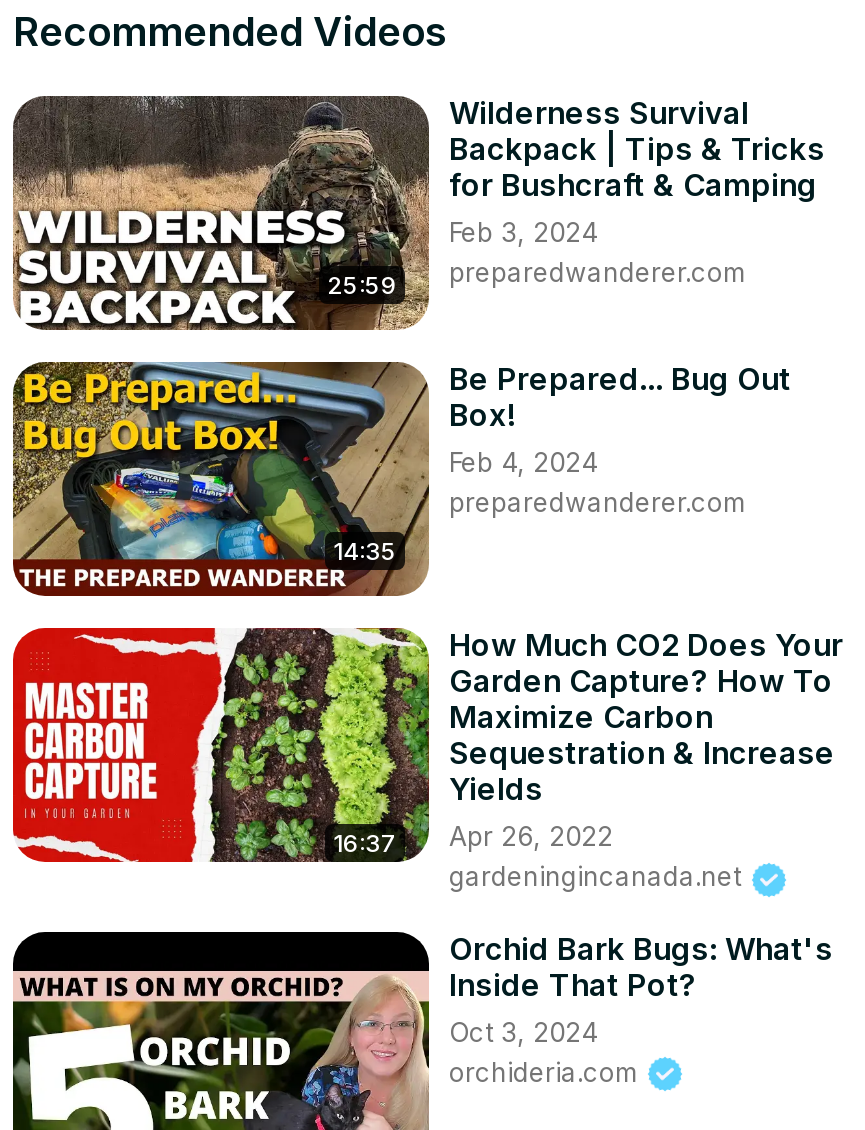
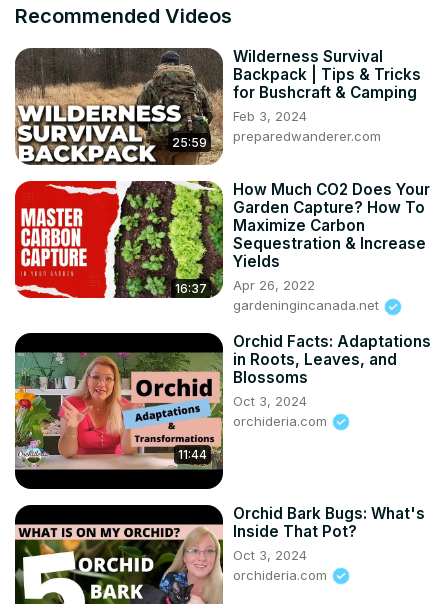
- [image]
- 14:35

- Be Prepared... Bug Out
- Box!
- Feb 4, 2024
- preparedwanderer.com

moved up: [image] | 16:37 | How Much CO2 Does Your | ... | Apr 26, 2022 | gardeningincanada.net

+ [image]
+ 11:44

+ Orchid Facts: Adaptations
+ in Roots, Leaves, and
+ Blossoms
+ Oct 3, 2024
+ orchideria.com
